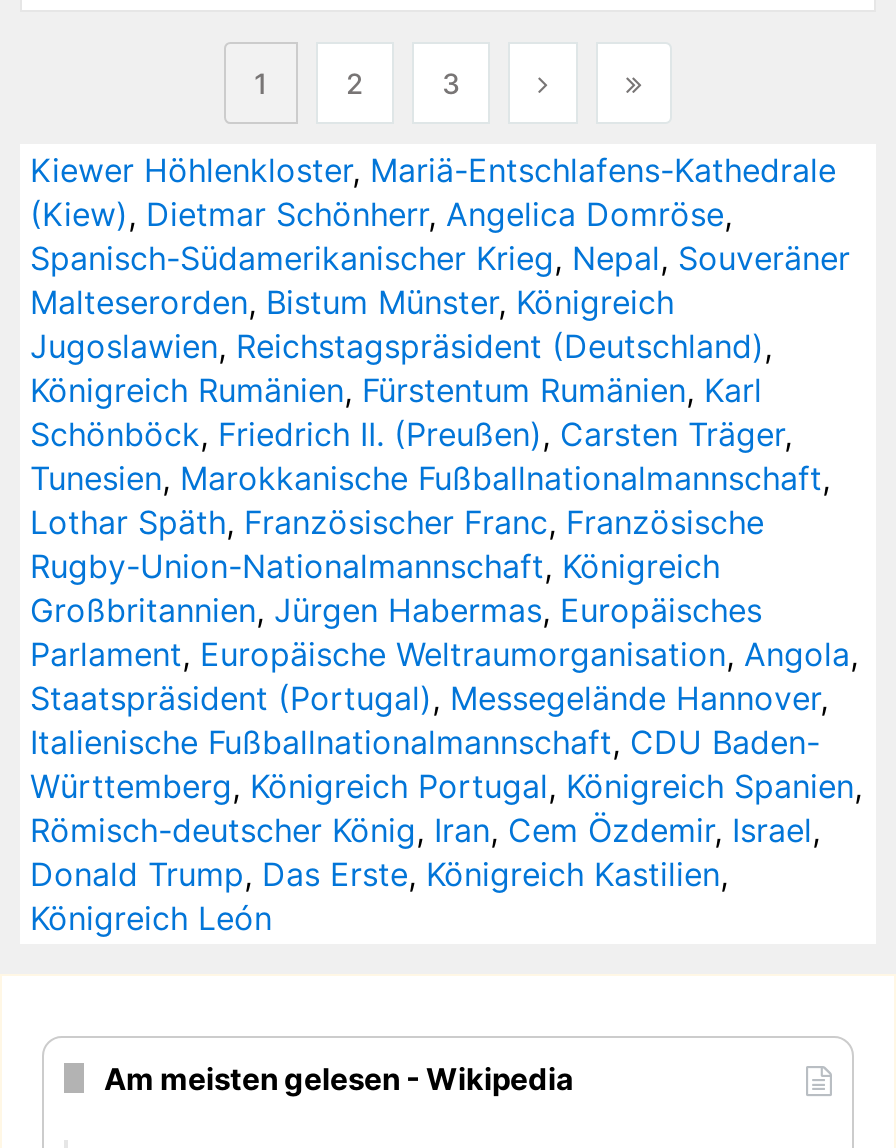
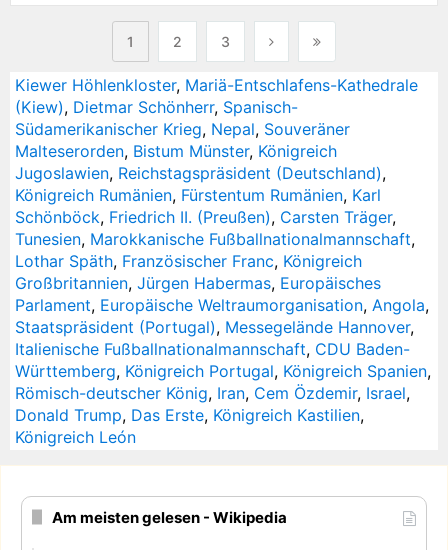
- (Kiew), Dietmar Schönherr, Angelica Domröse,
- Spanisch-Südamerikanischer Krieg, Nepal, Souveräner
+ (Kiew), Dietmar Schönherr, Spanisch-
+ Südamerikanischer Krieg, Nepal, Souveräner

- Lothar Späth, Französischer Franc, Französische
- Rugby-Union-Nationalmannschaft, Königreich
+ Lothar Späth, Französischer Franc, Königreich
